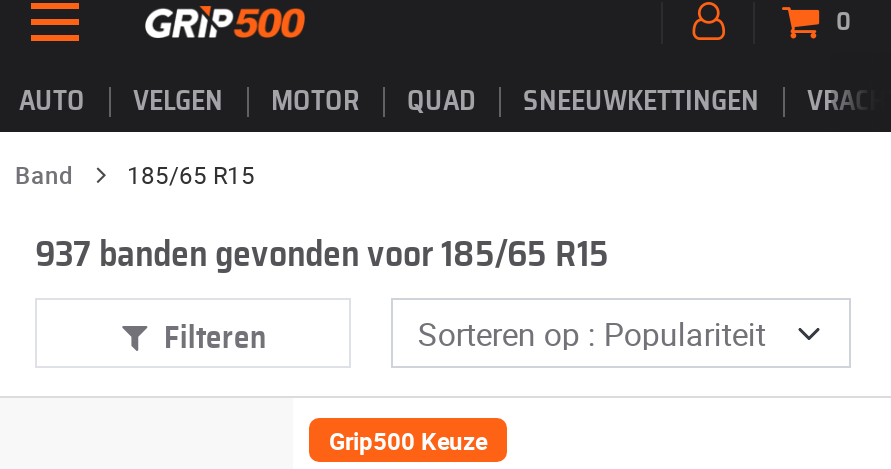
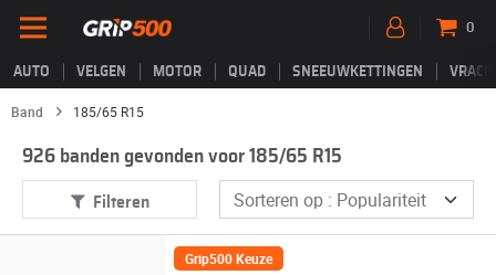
- 937 banden gevonden voor 185/65 R15
+ 926 banden gevonden voor 185/65 R15
